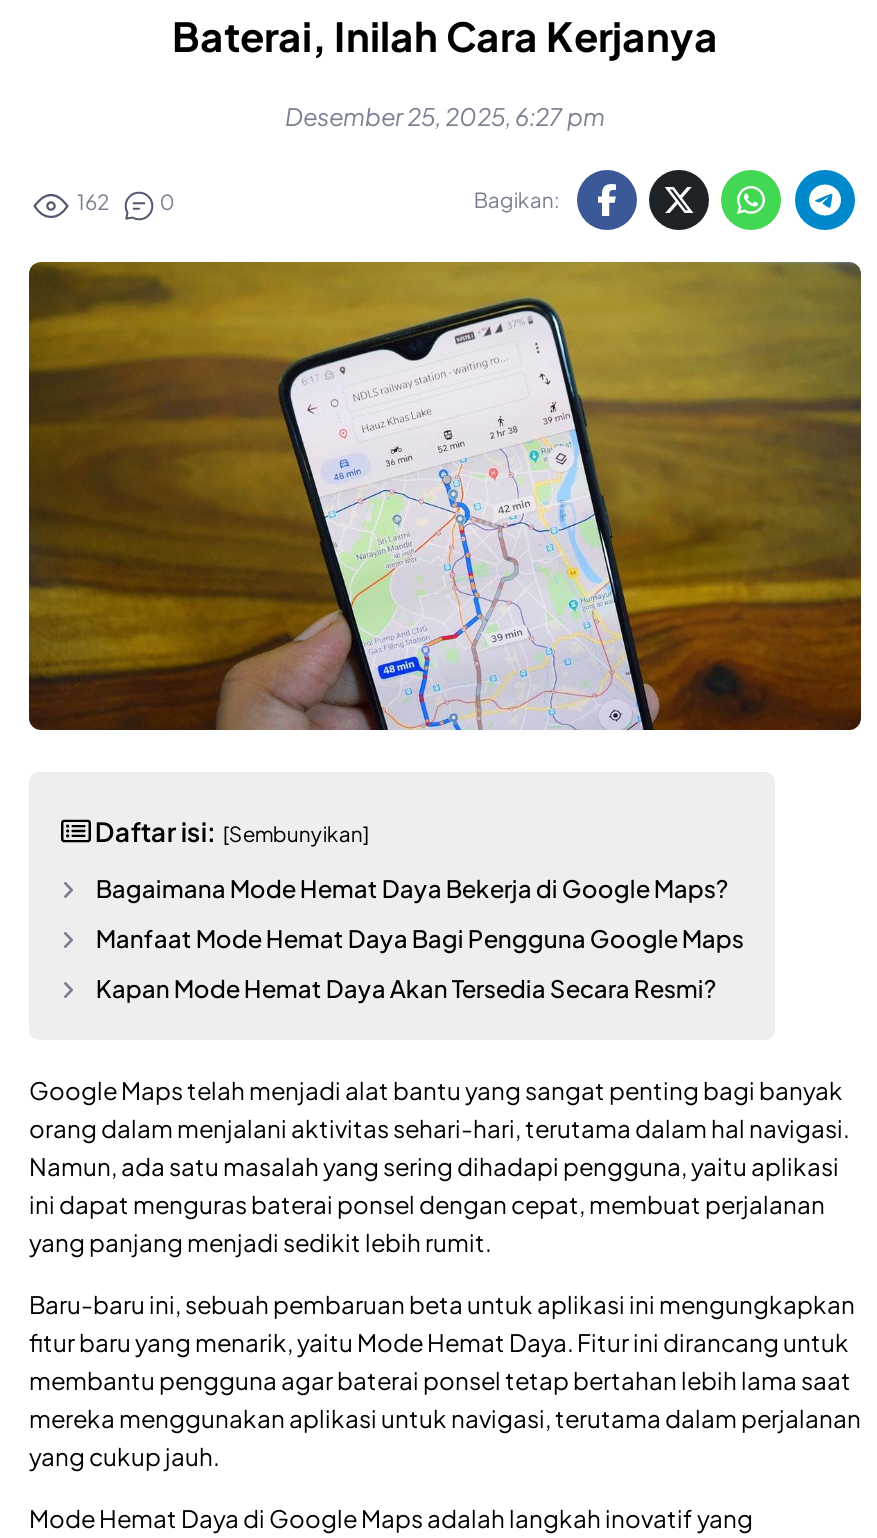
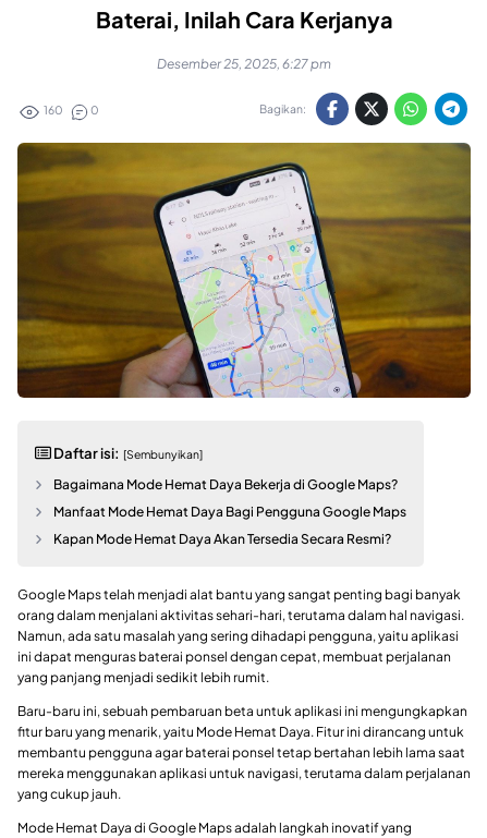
- 162
+ 160
